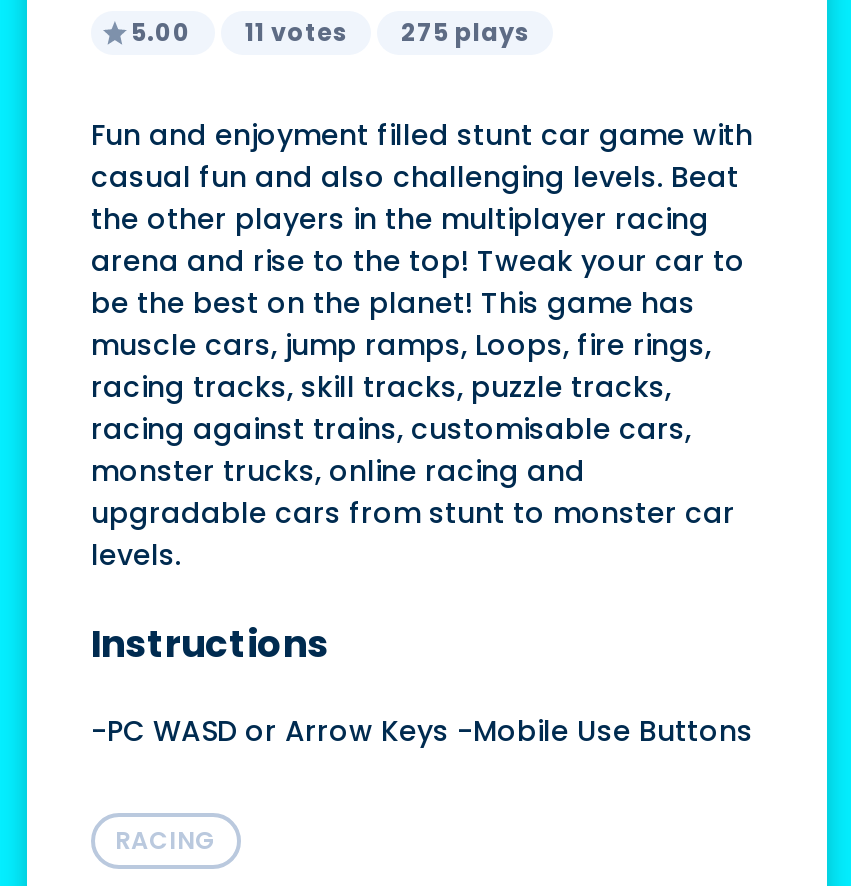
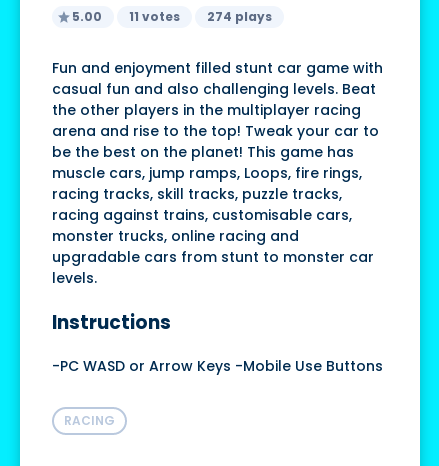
- 5.00 11 votes 275 plays
+ 5.00 11 votes 274 plays
